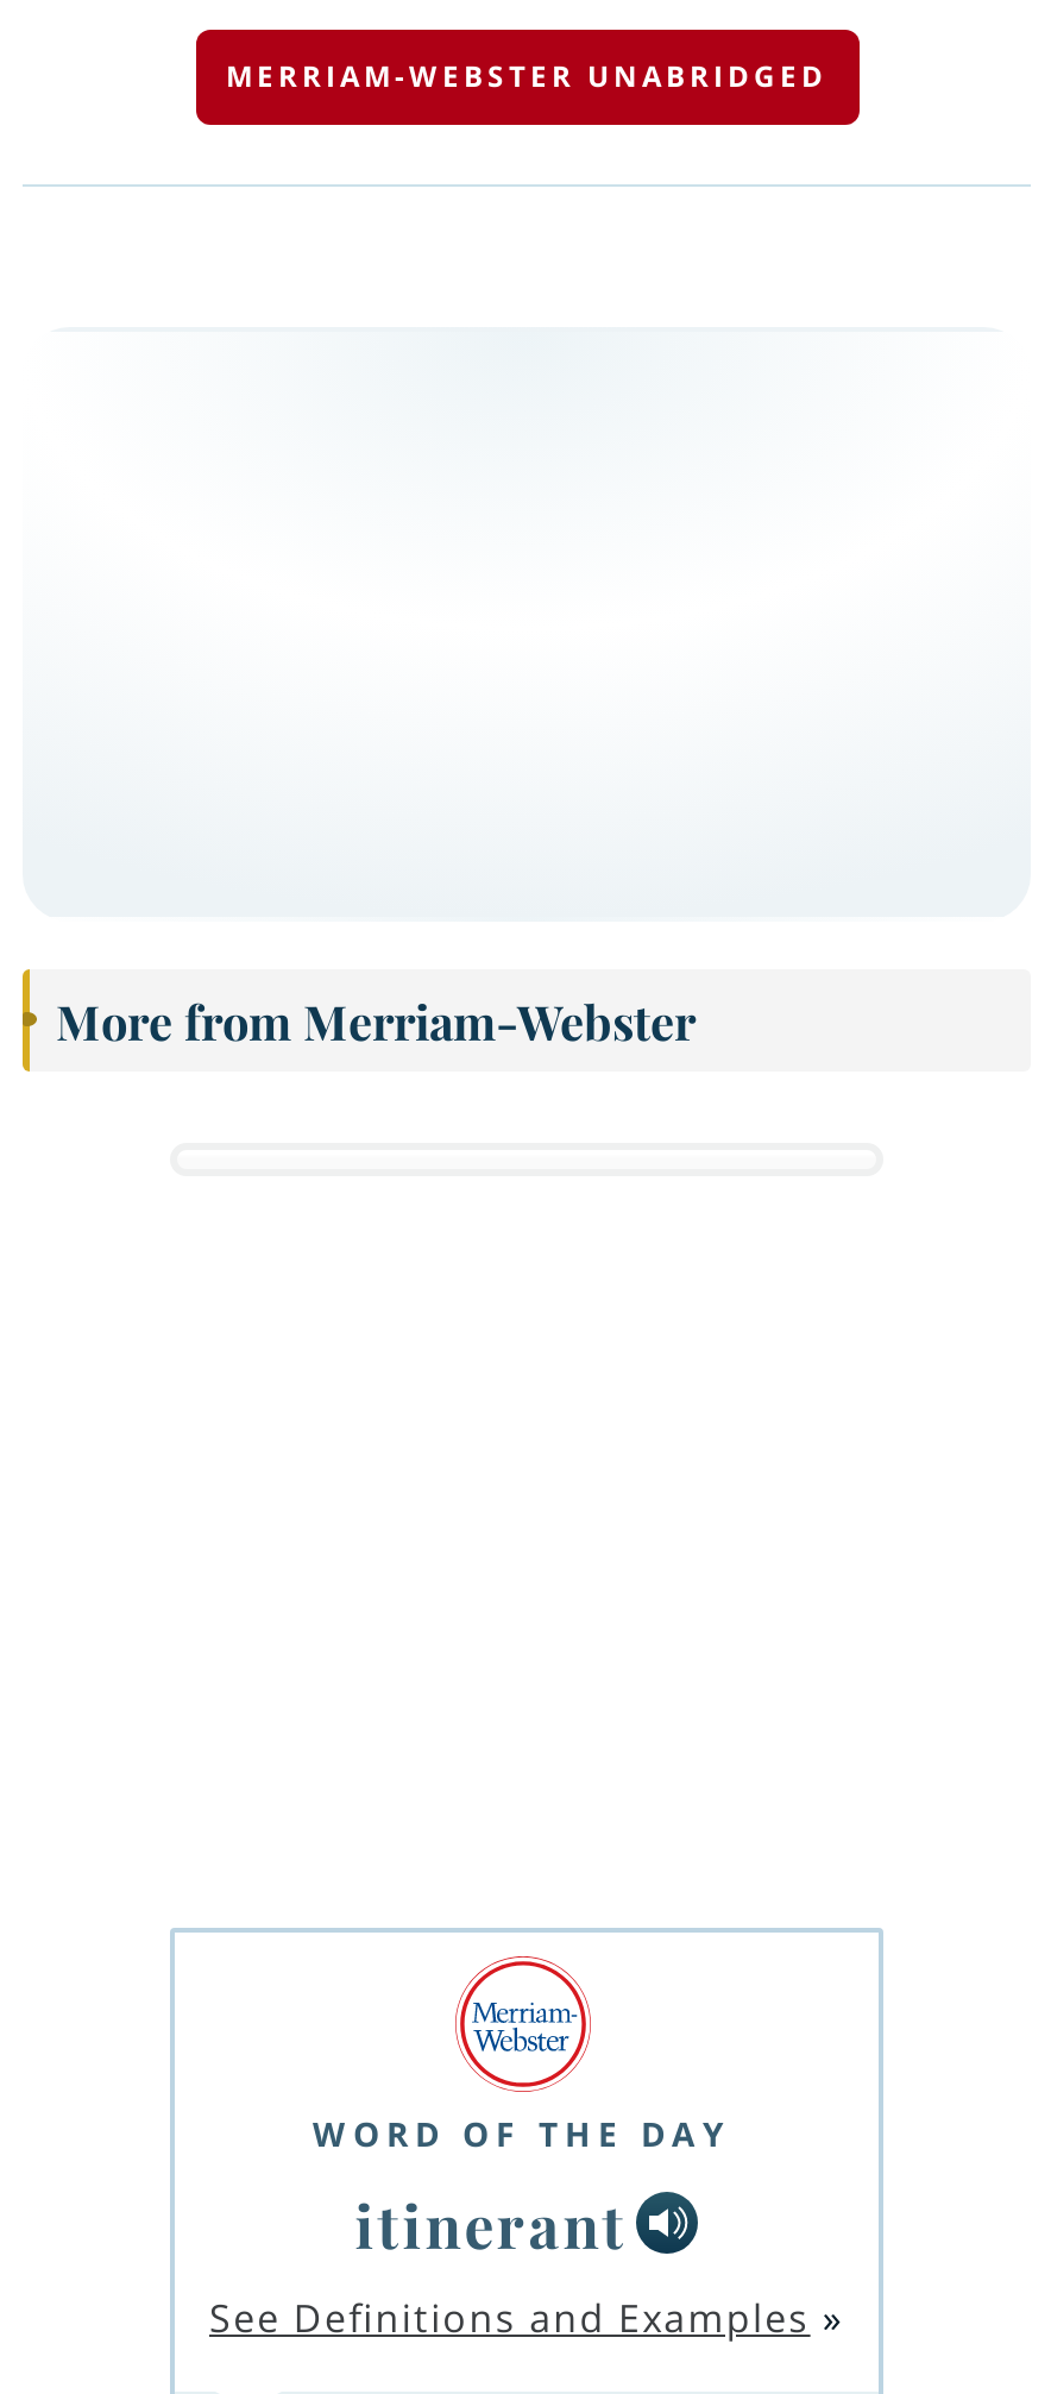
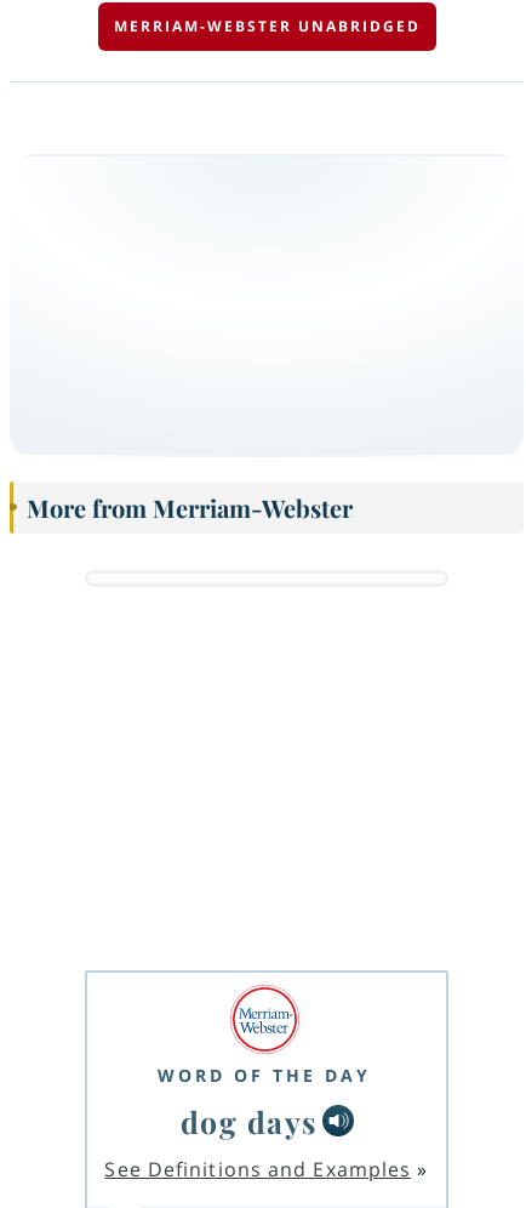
- itinerant
+ dog days
